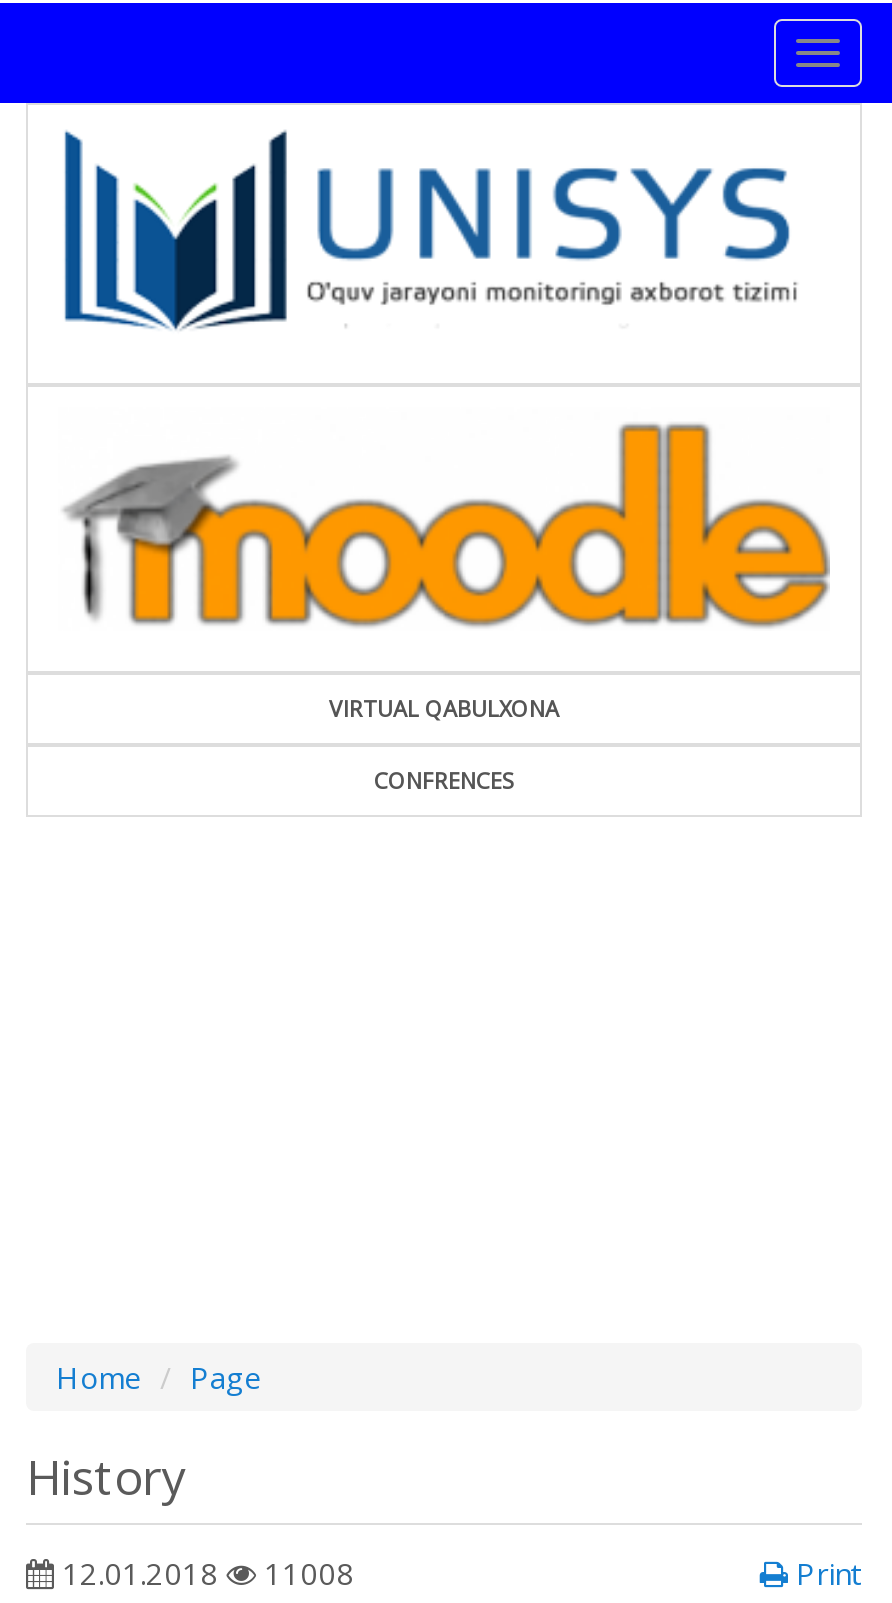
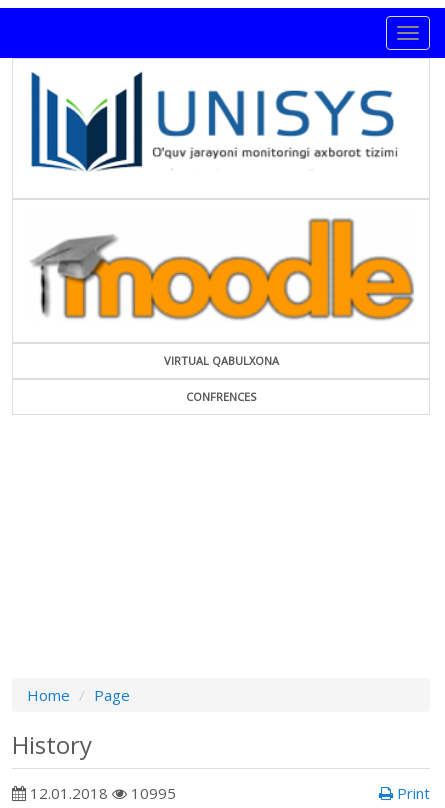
- 12.01.2018 11008
+ 12.01.2018 10995
